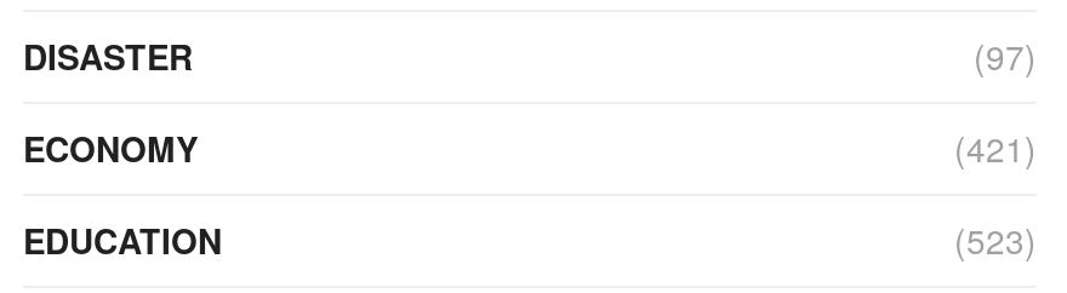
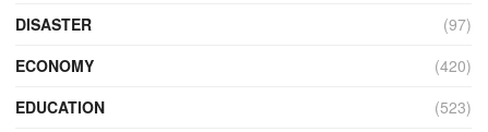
- (421)
+ (420)
